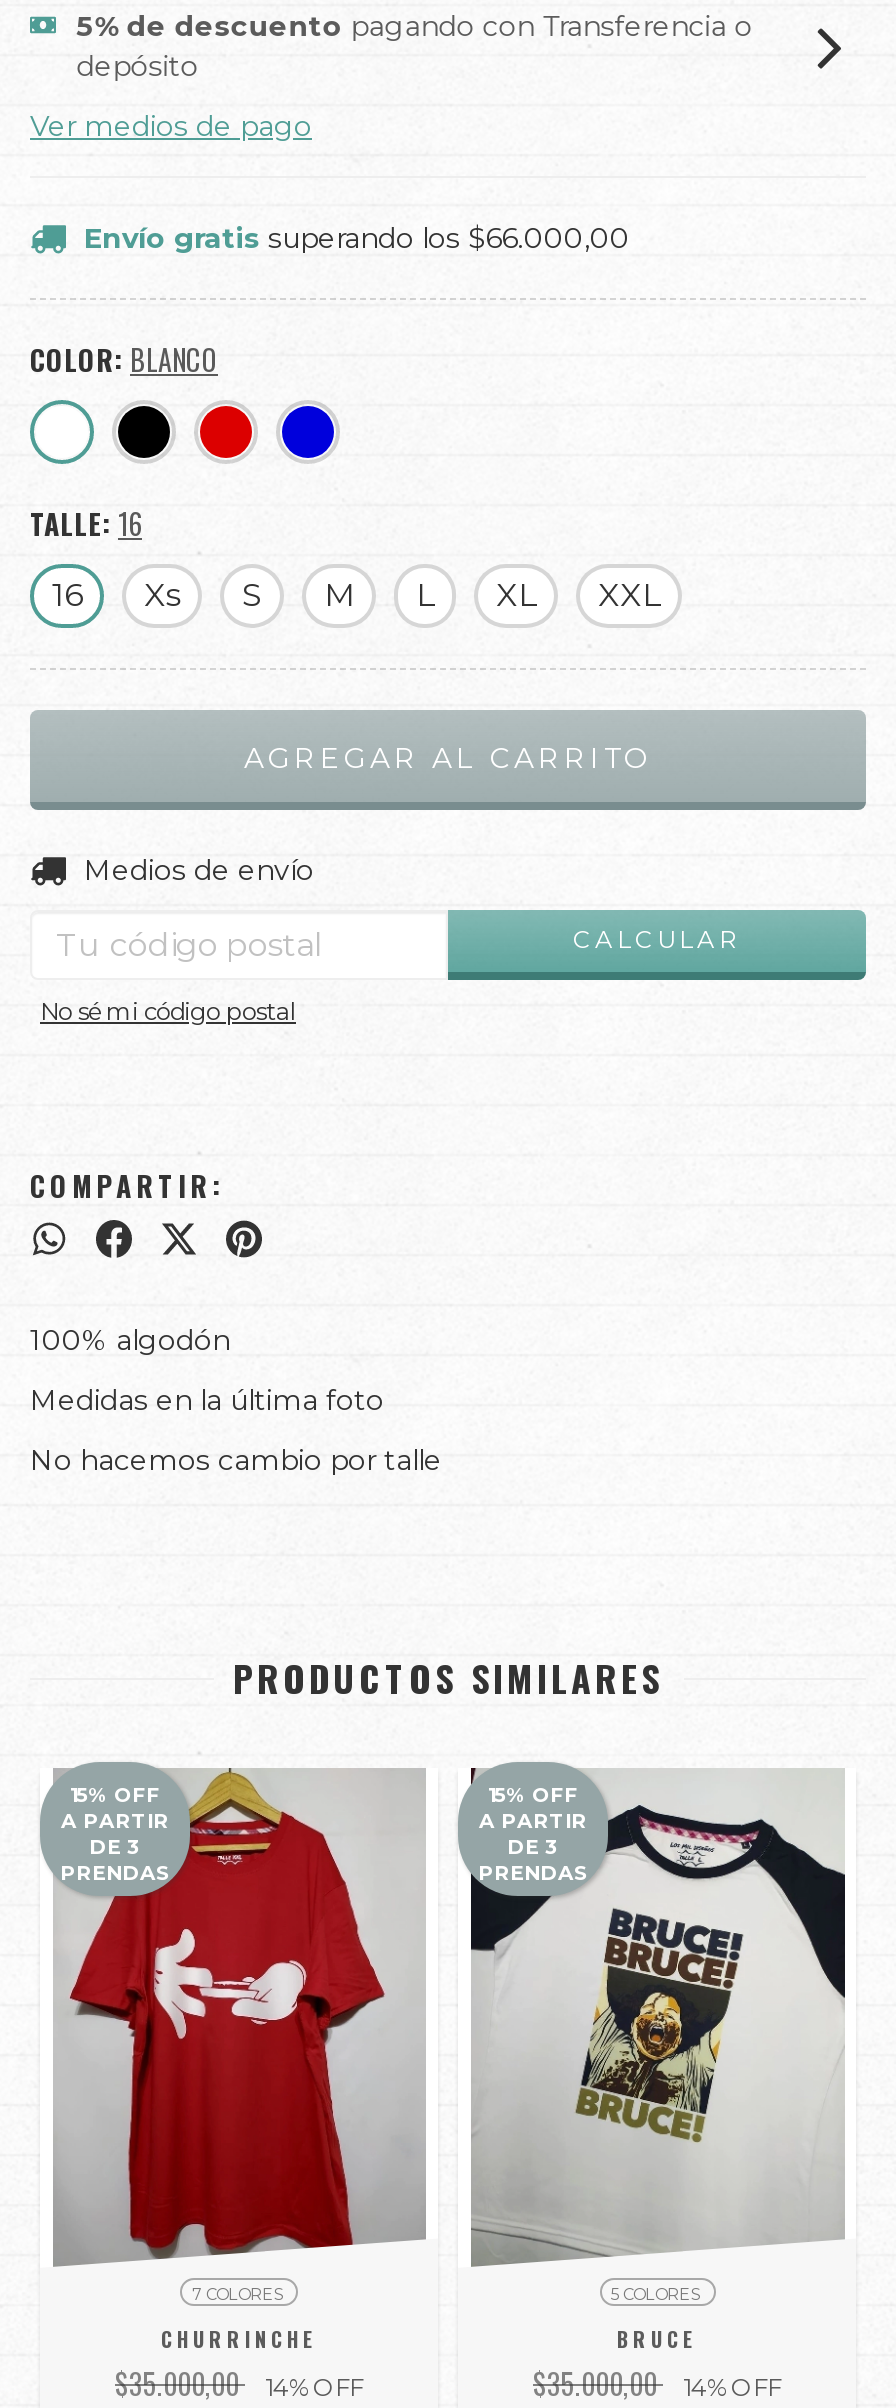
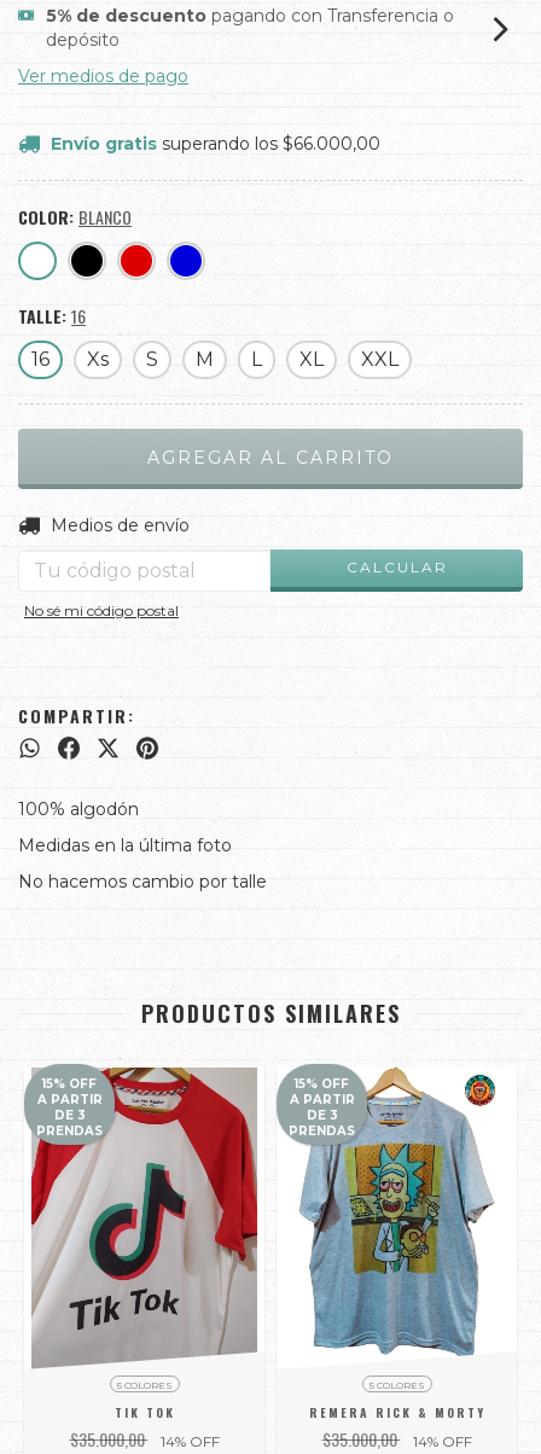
- [image]
- 7 COLORES
+ [image]
+ 5 COLORES

- [image]
- BRUCE
+ [image]
+ REMERA RICK & MORTY

- CHURRINCHE
+ TIK TOK
